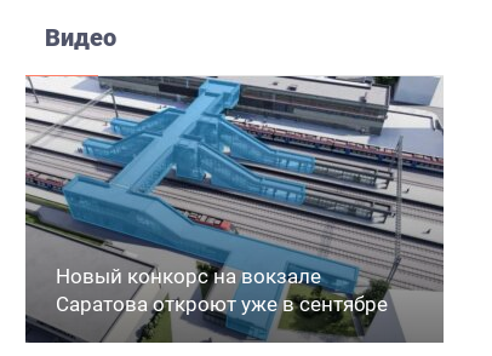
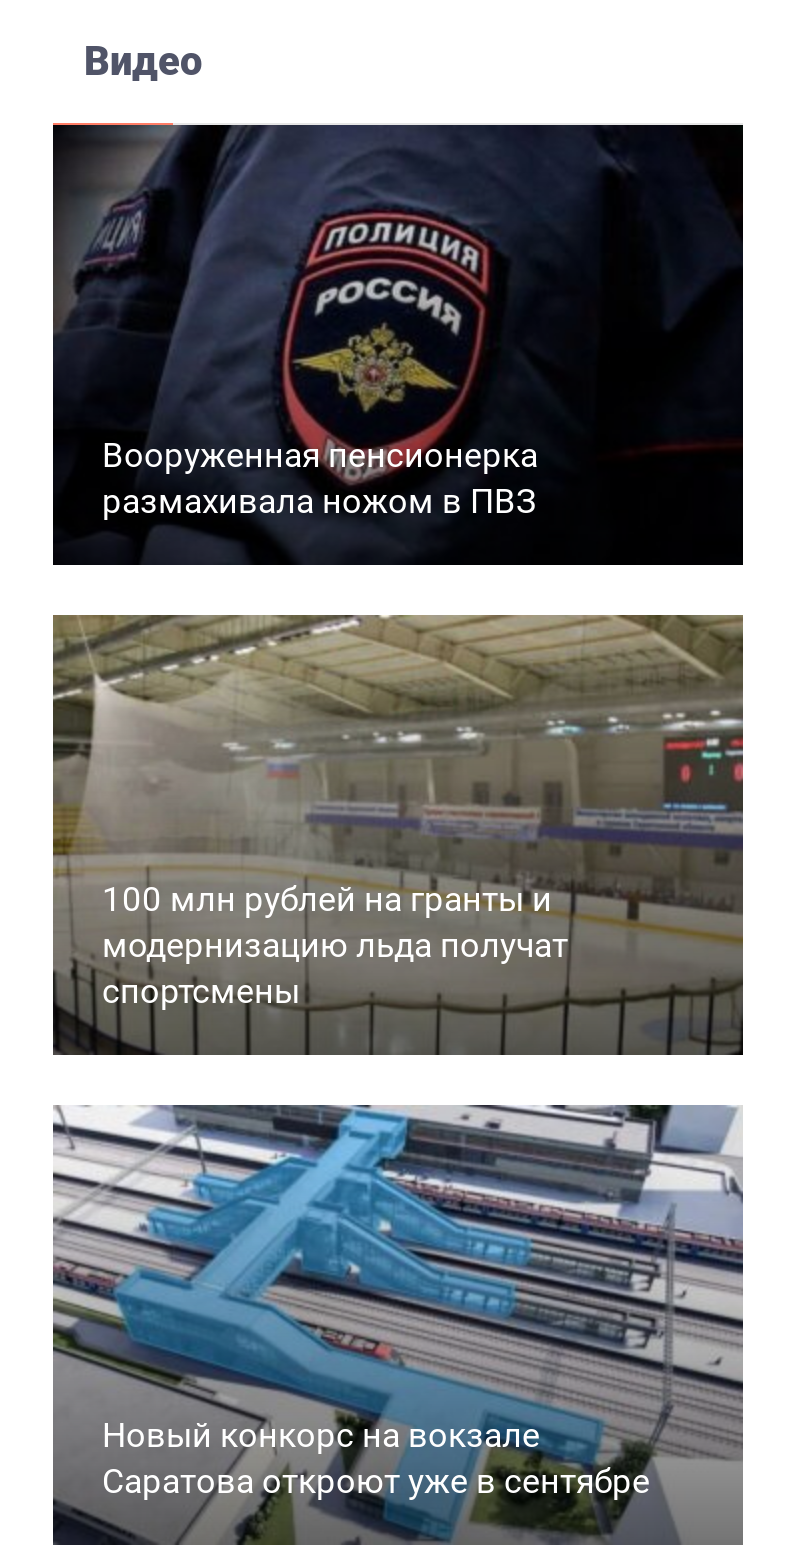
+ [image]
+ Вооруженная пенсионерка
+ размахивала ножом в ПВЗ

+ [image]
+ 100 млн рублей на гранты и
+ модернизацию льда получат
+ спортсмены
